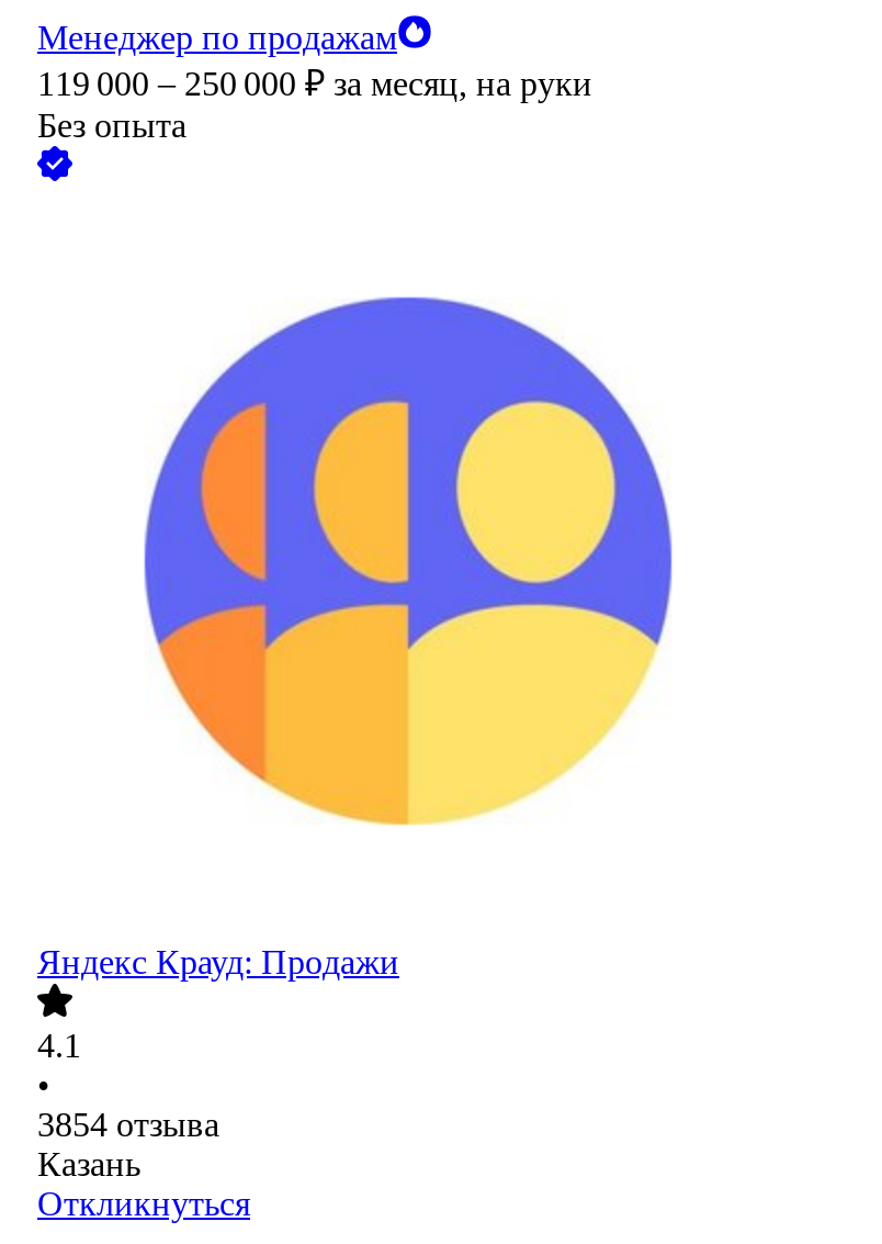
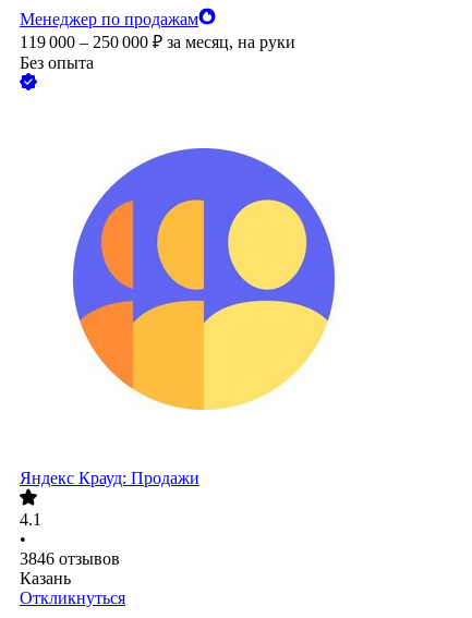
- 3854 отзыва
+ 3846 отзывов
